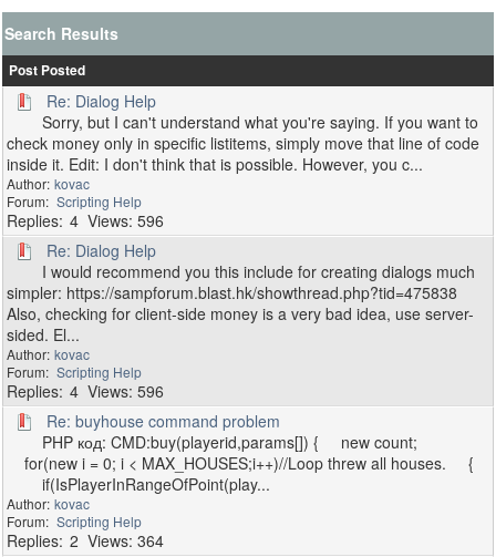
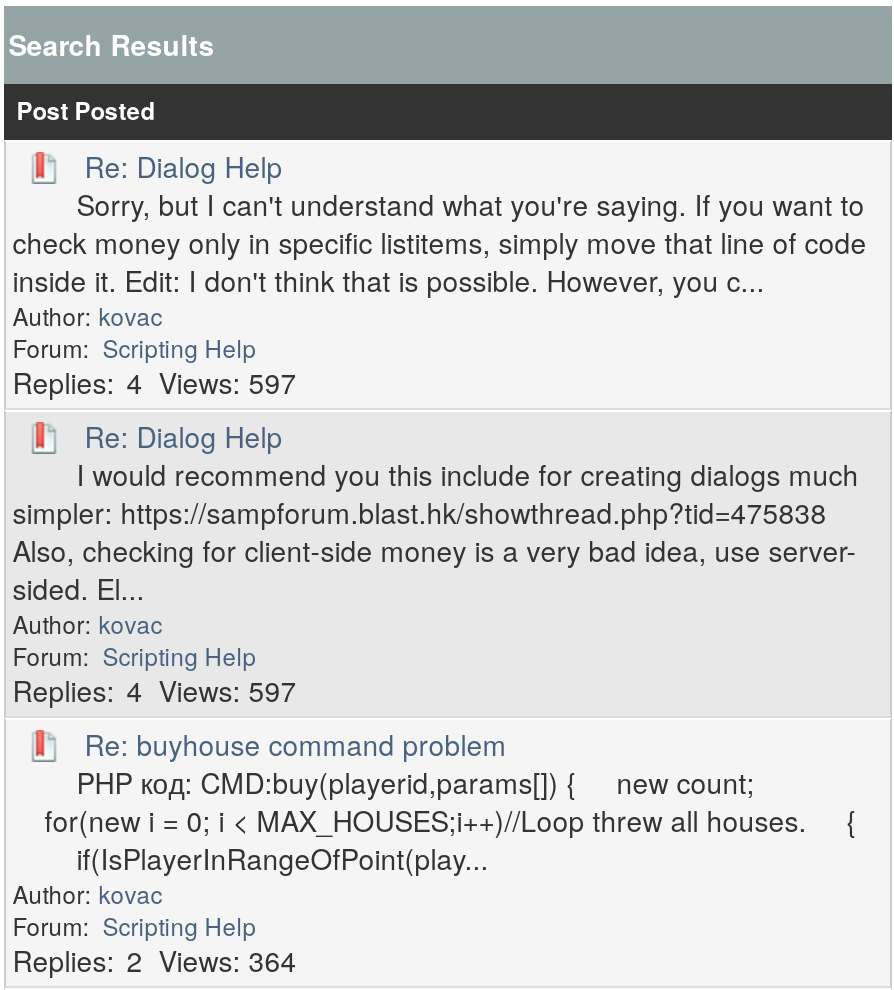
- 596
+ 597

- 596
+ 597
